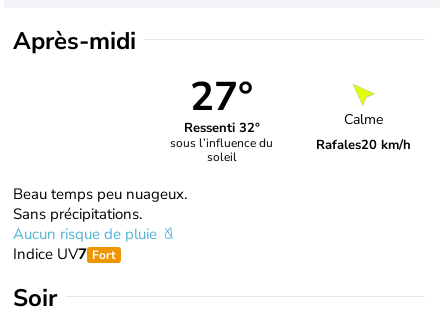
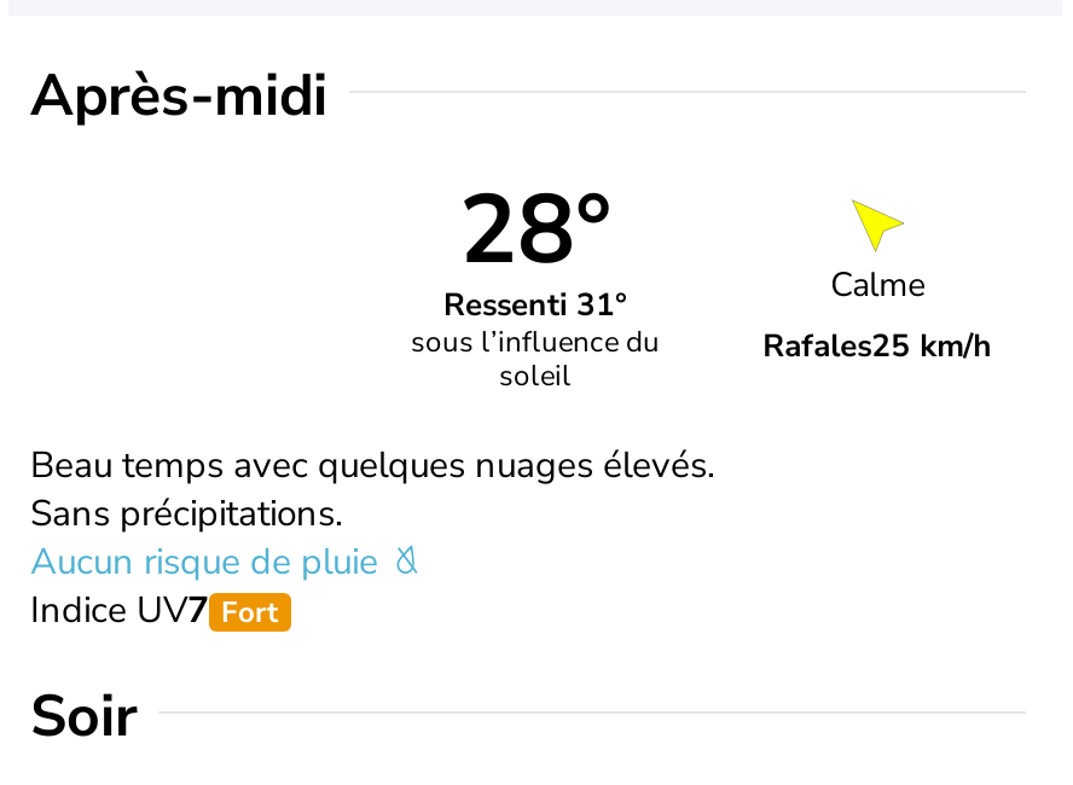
- 27°
+ 28°

- Ressenti 32°
+ Ressenti 31°

- Rafales20 km/h
+ Rafales25 km/h

- Beau temps peu nuageux.
+ Beau temps avec quelques nuages élevés.
